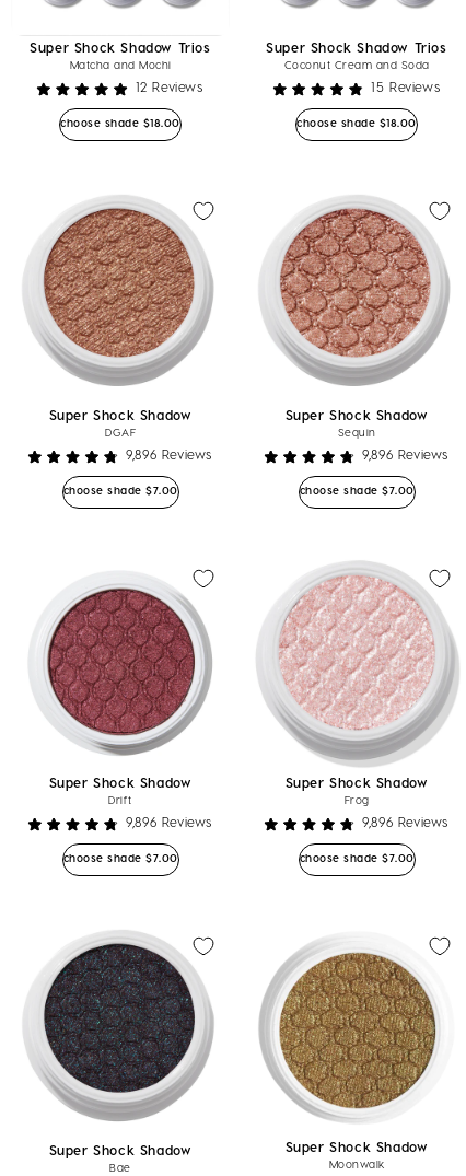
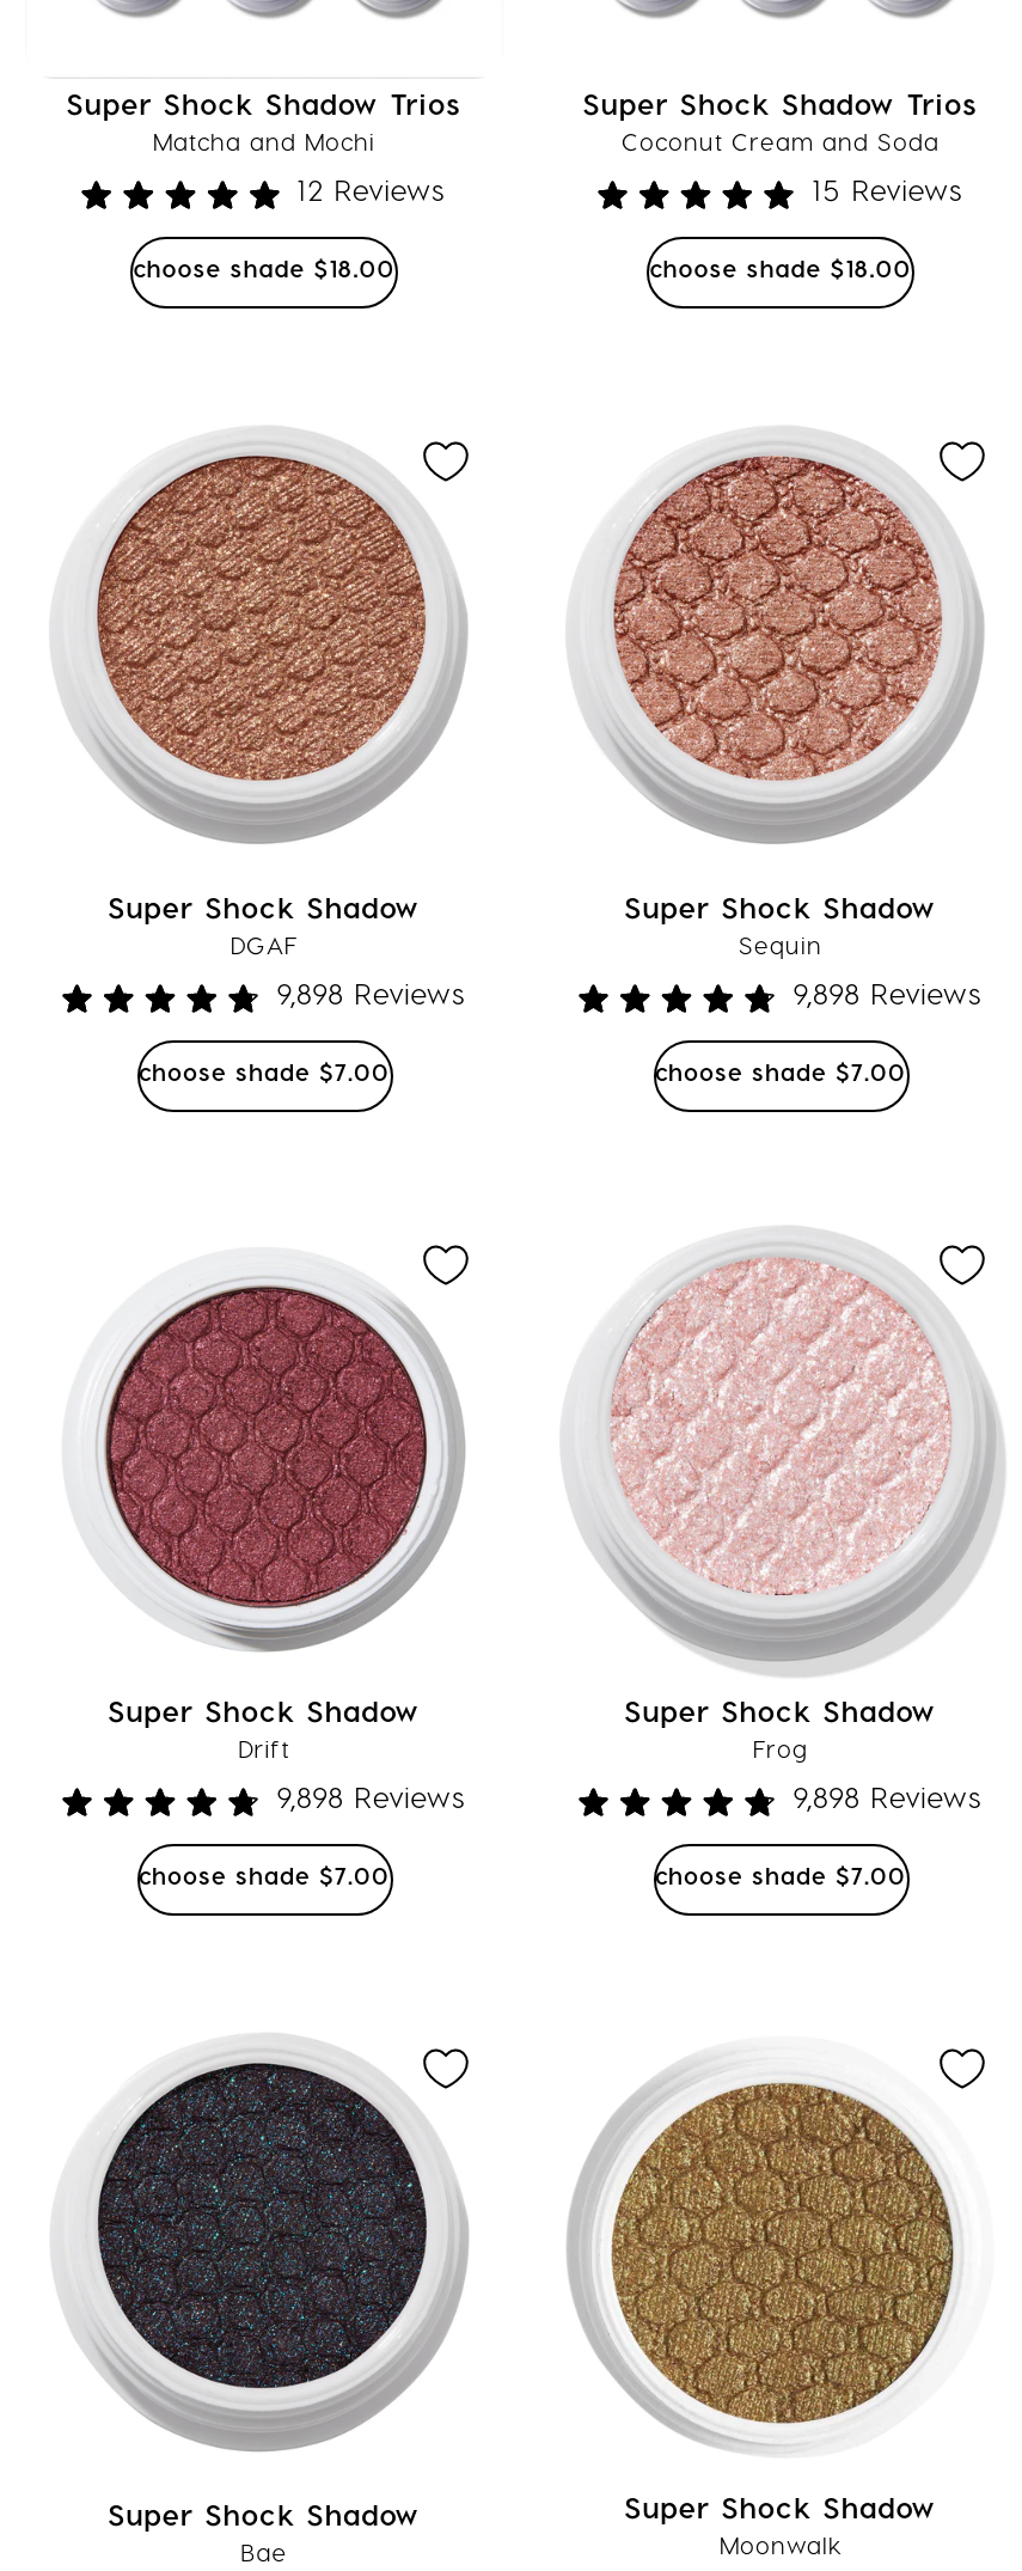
- 9,896 Reviews
+ 9,898 Reviews

- 9,896 Reviews
+ 9,898 Reviews

- 9,896 Reviews
+ 9,898 Reviews

- 9,896 Reviews
+ 9,898 Reviews
